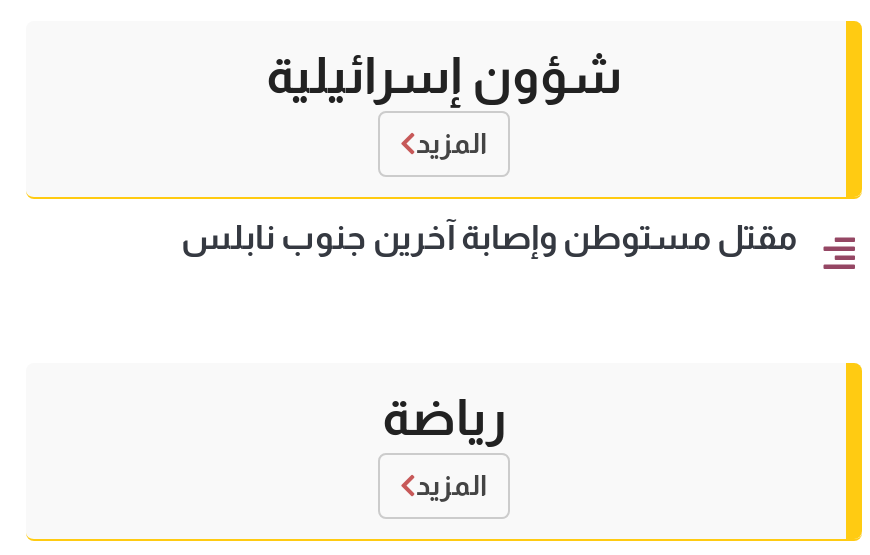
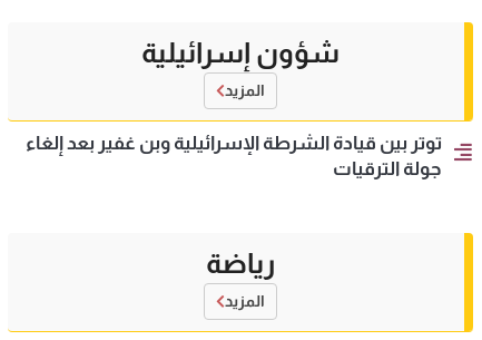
- مقتل مستوطن وإصابة آخرين جنوب نابلس
+ توتر بين قيادة الشرطة الإسرائيلية وبن غفير بعد إلغاء
+ جولة الترقيات
